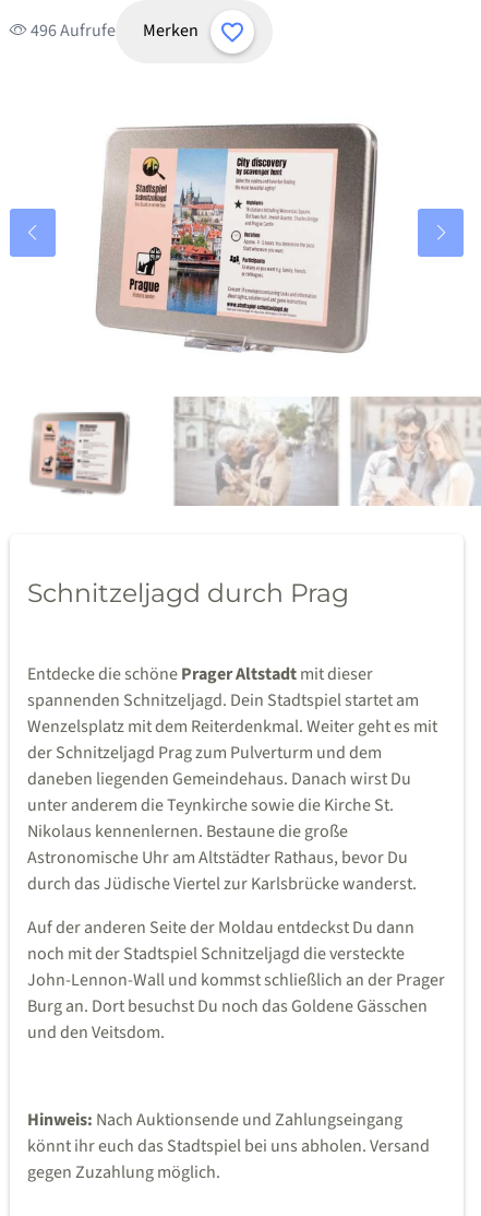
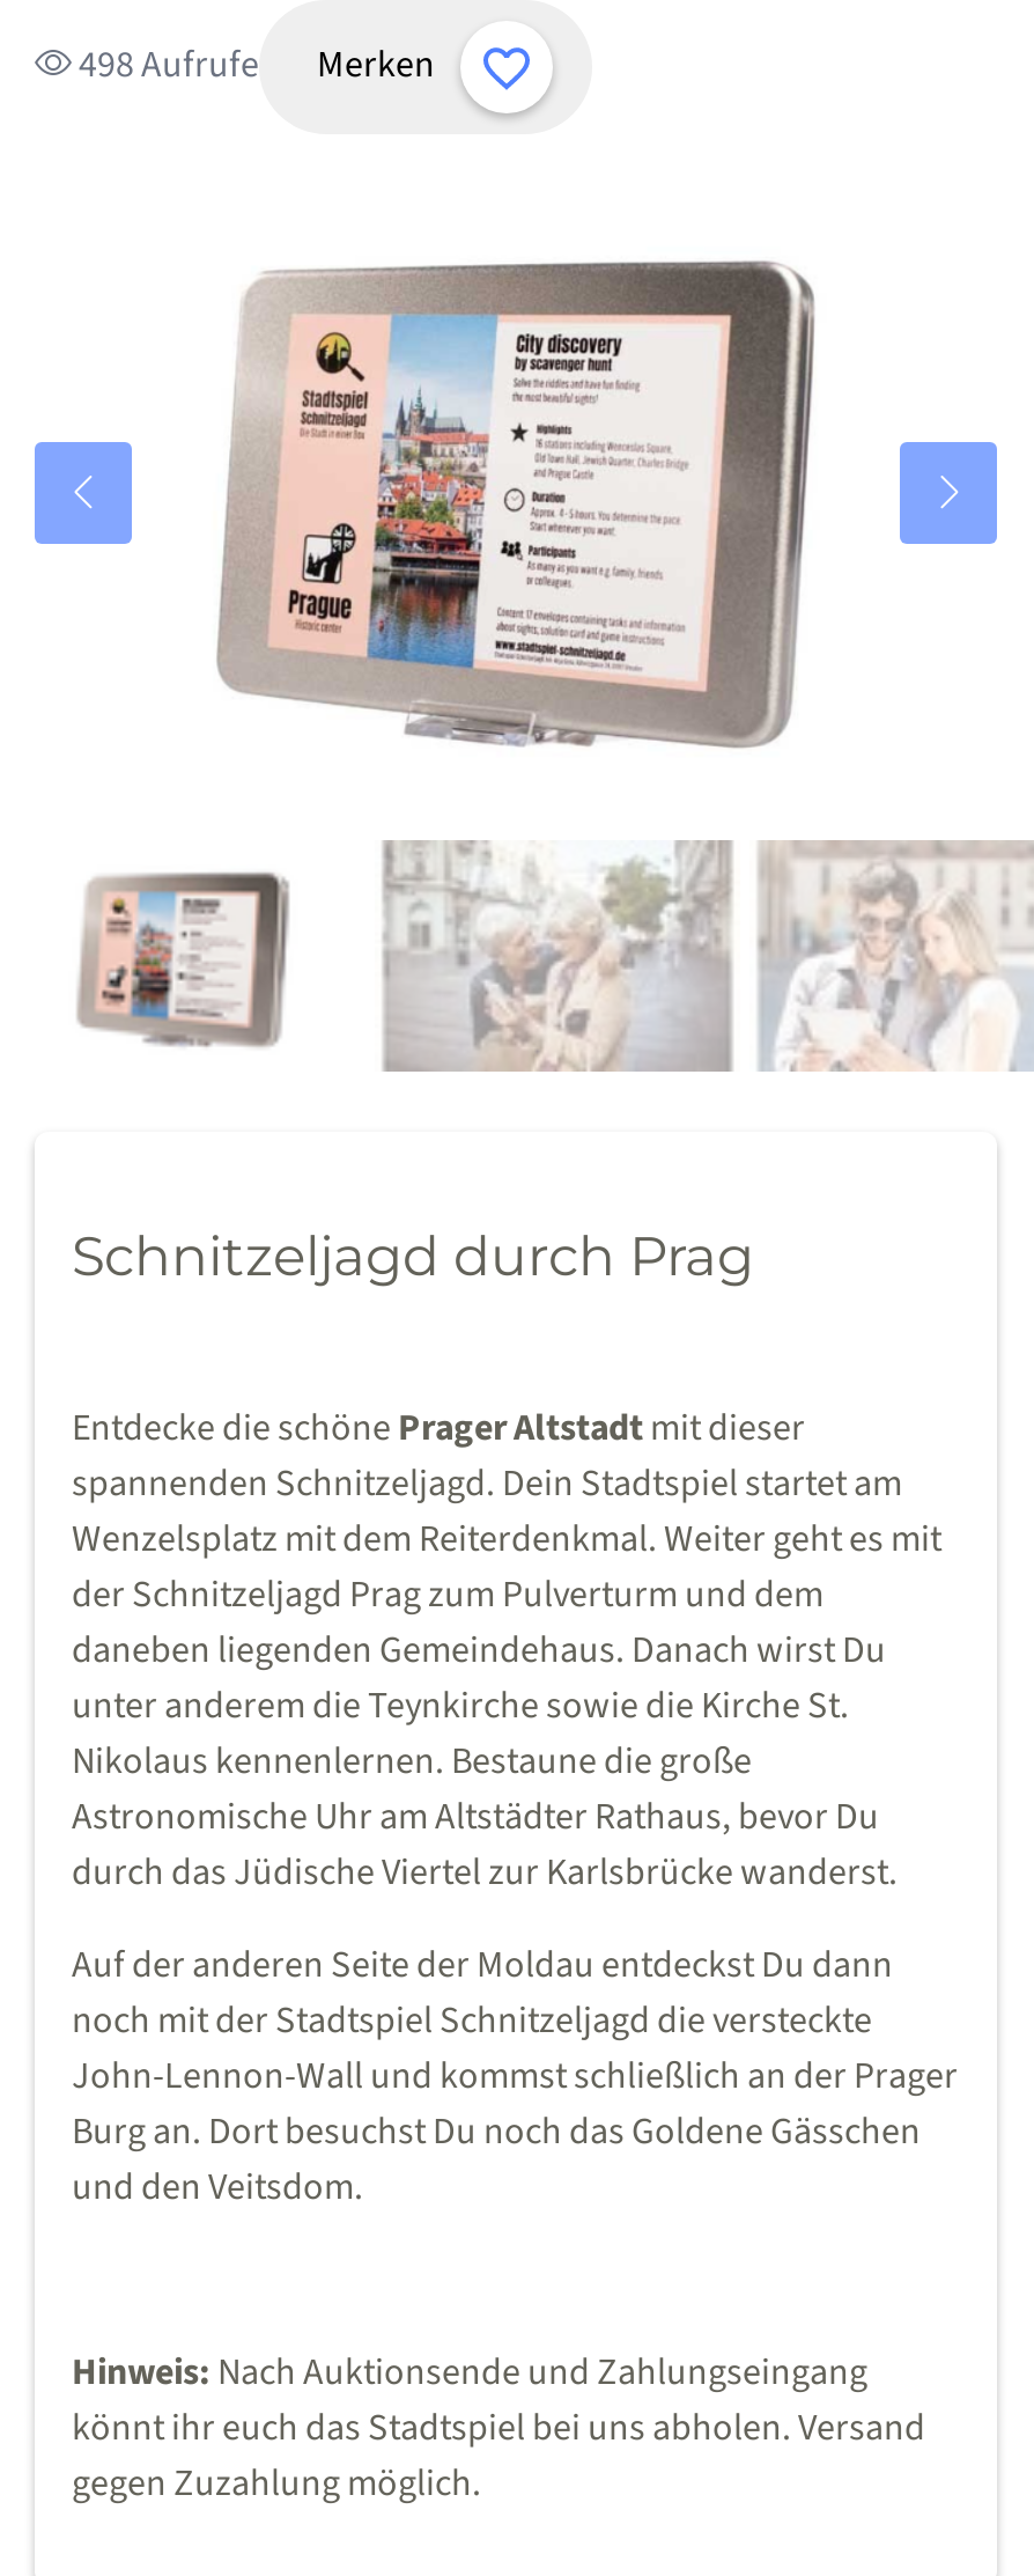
- 496 Aufrufe Merken
+ 498 Aufrufe Merken
